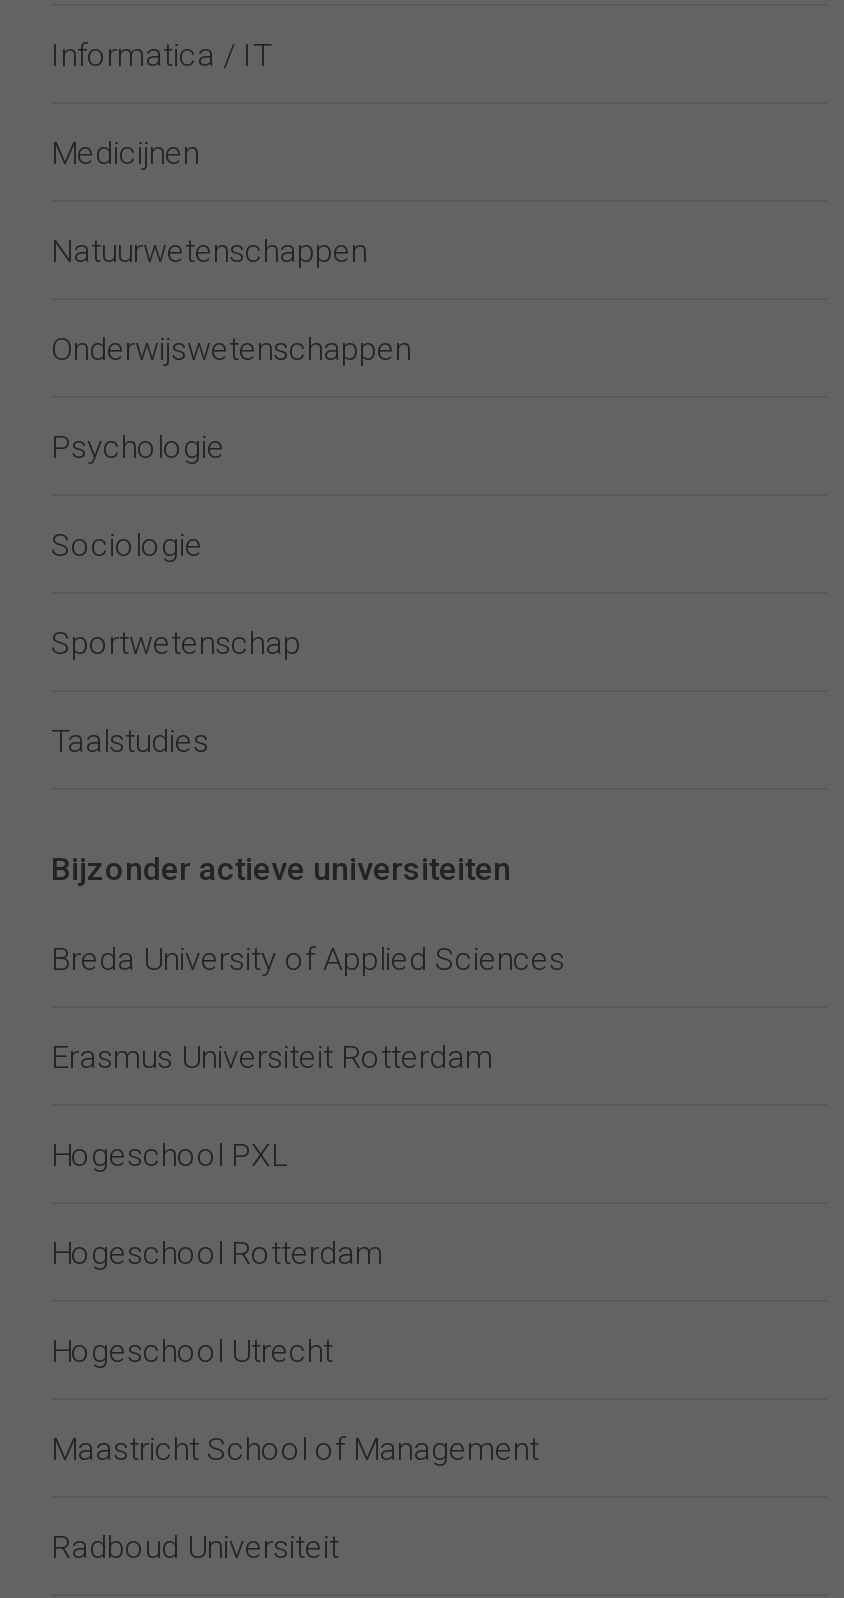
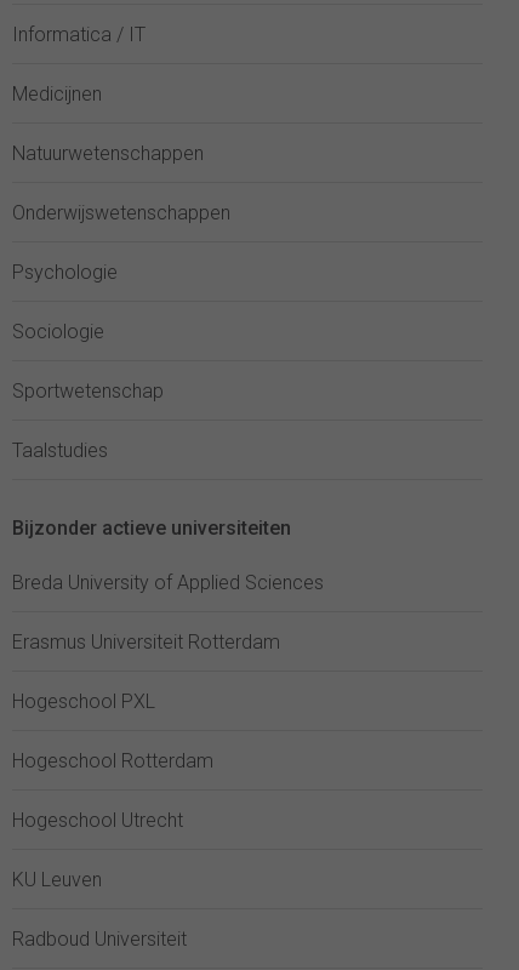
- Maastricht School of Management
+ KU Leuven
